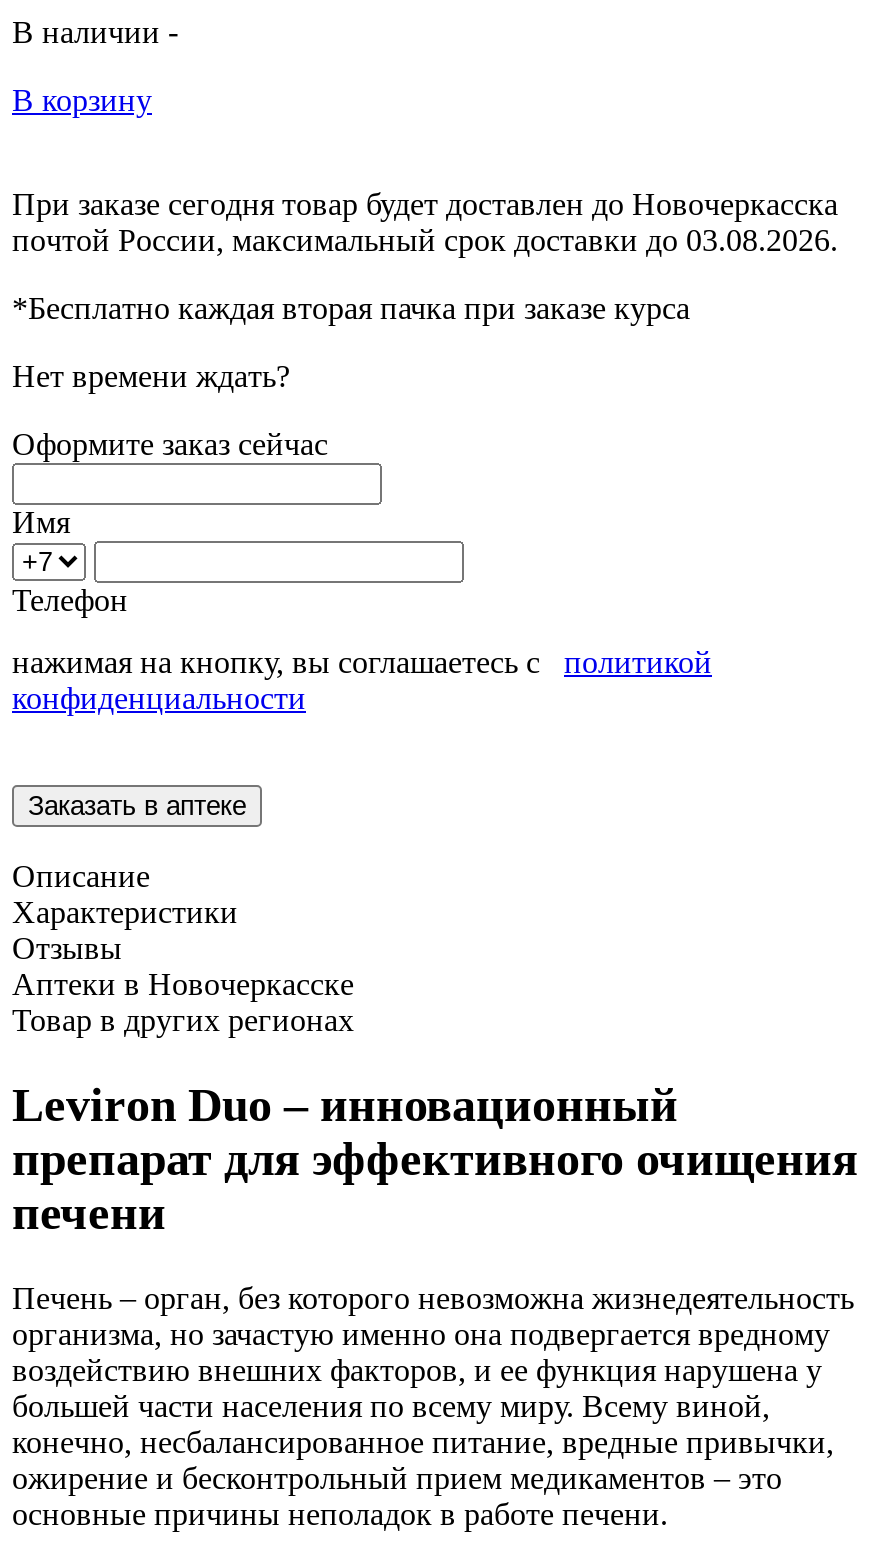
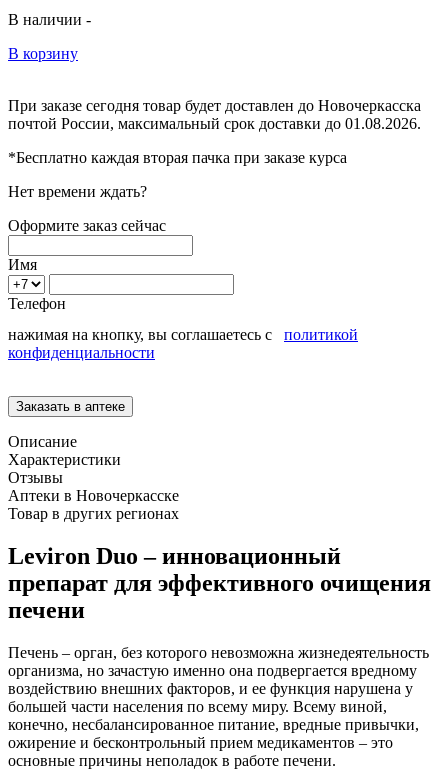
- почтой России, максимальный срок доставки до 03.08.2026.
+ почтой России, максимальный срок доставки до 01.08.2026.
